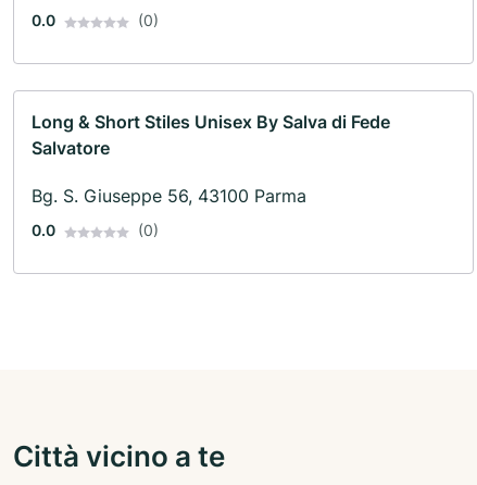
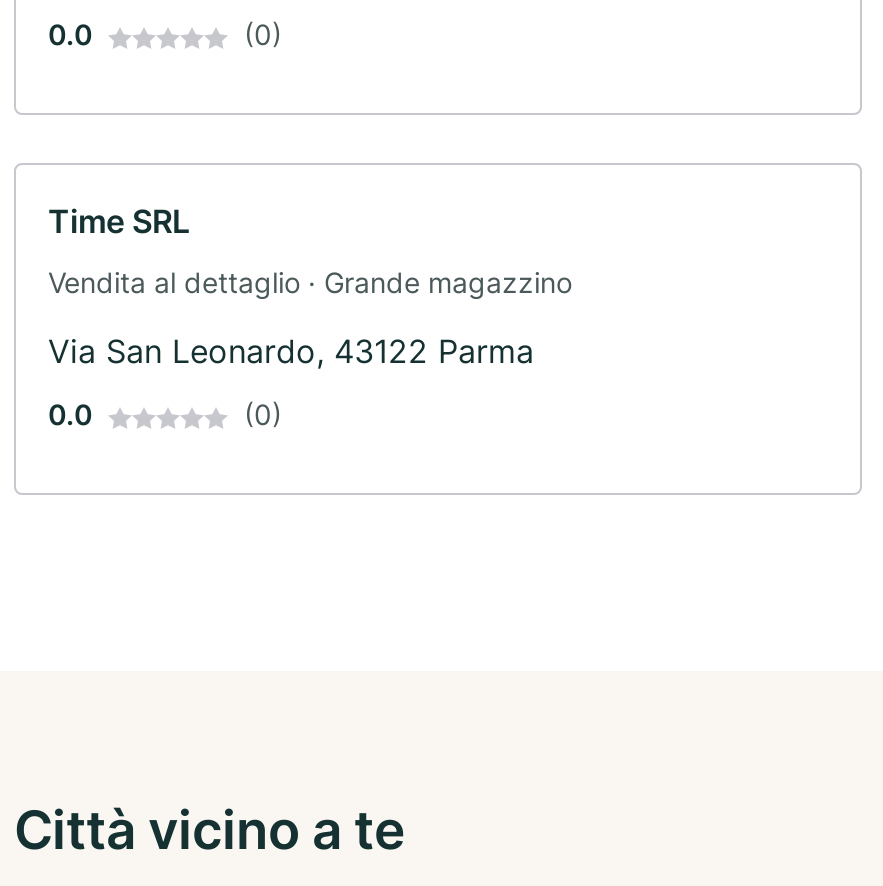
- Long & Short Stiles Unisex By Salva di Fede
- Salvatore
- Bg. S. Giuseppe 56, 43100 Parma
+ Time SRL
+ Vendita al dettaglio · Grande magazzino
+ Via San Leonardo, 43122 Parma
